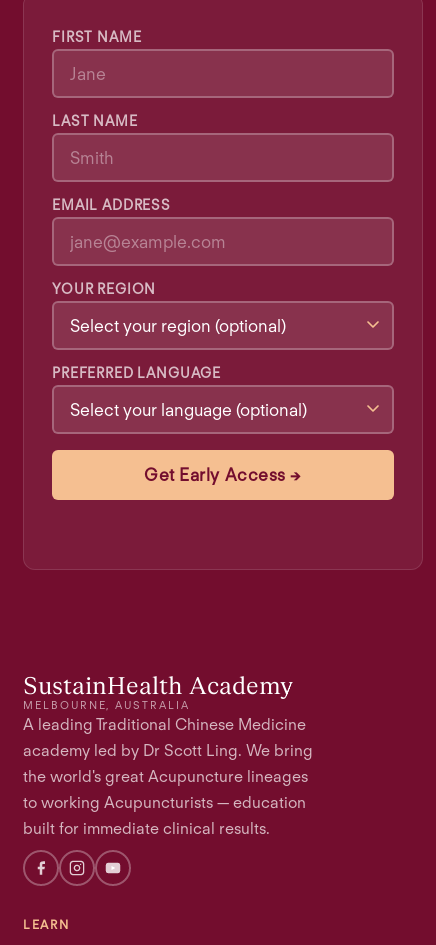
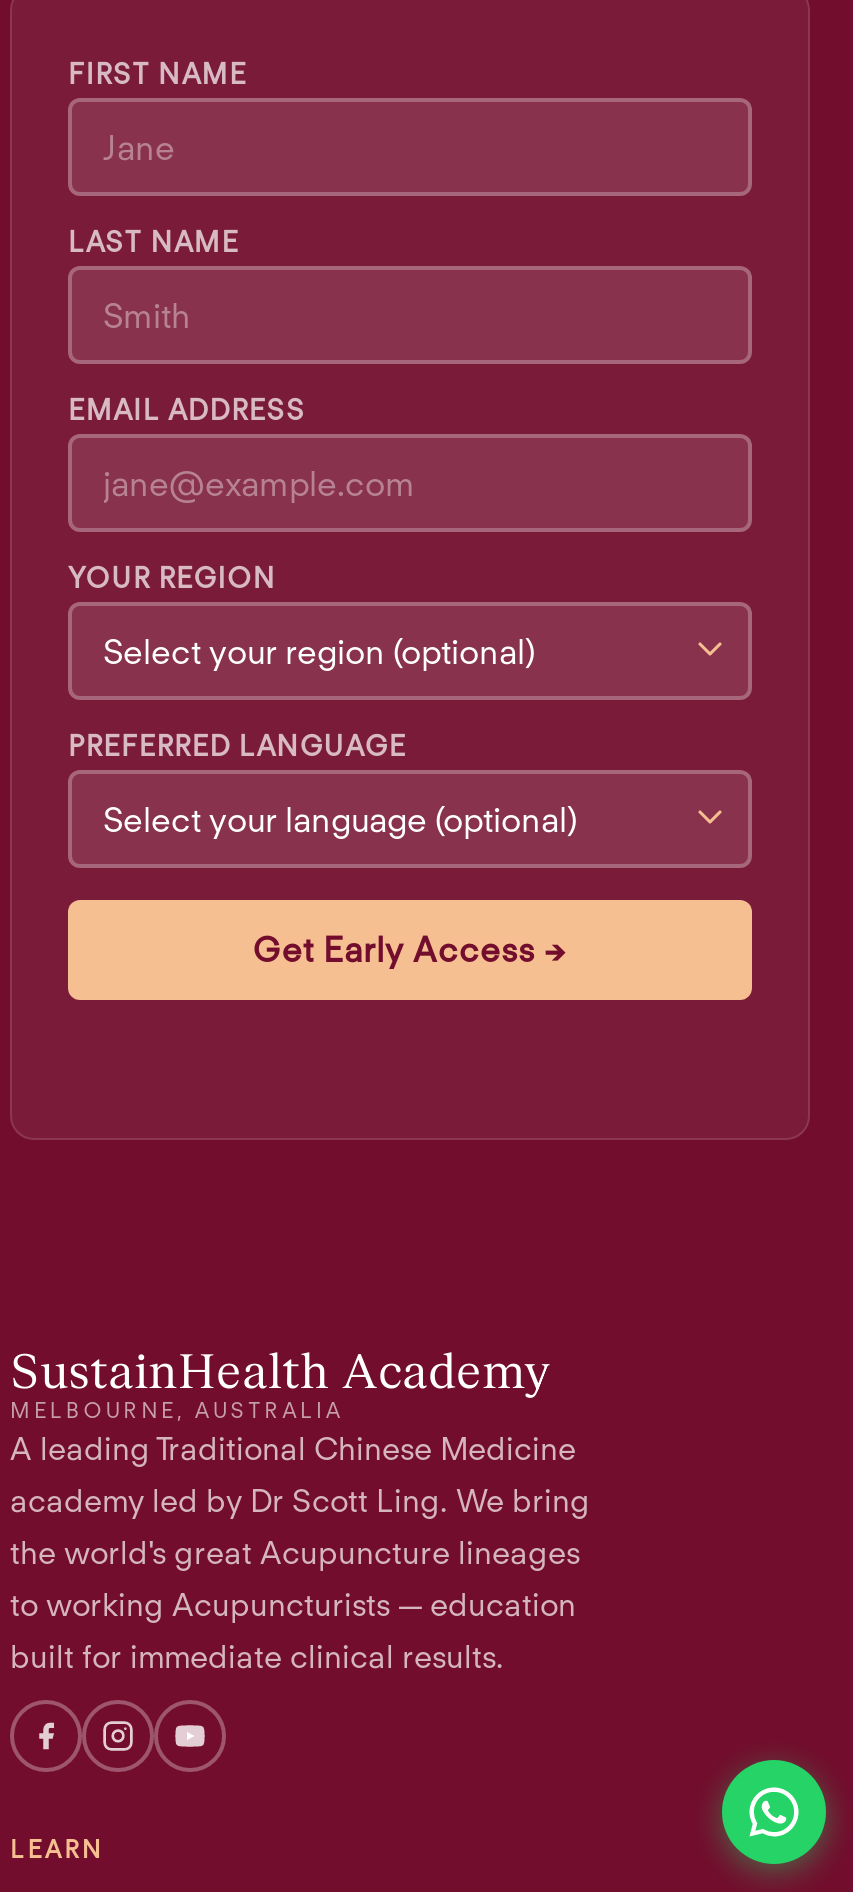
+ [image]
